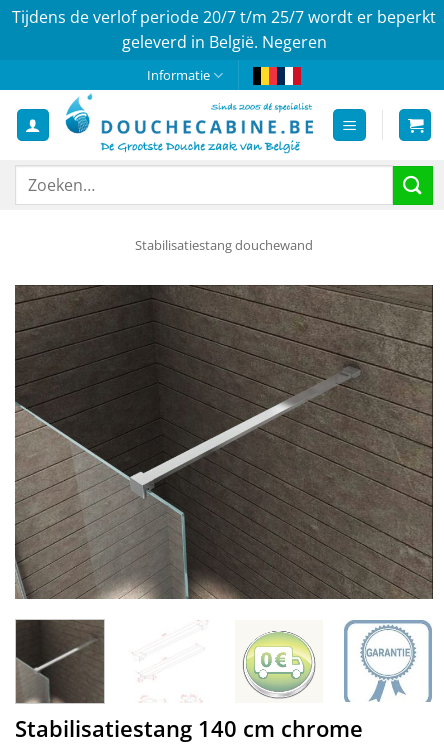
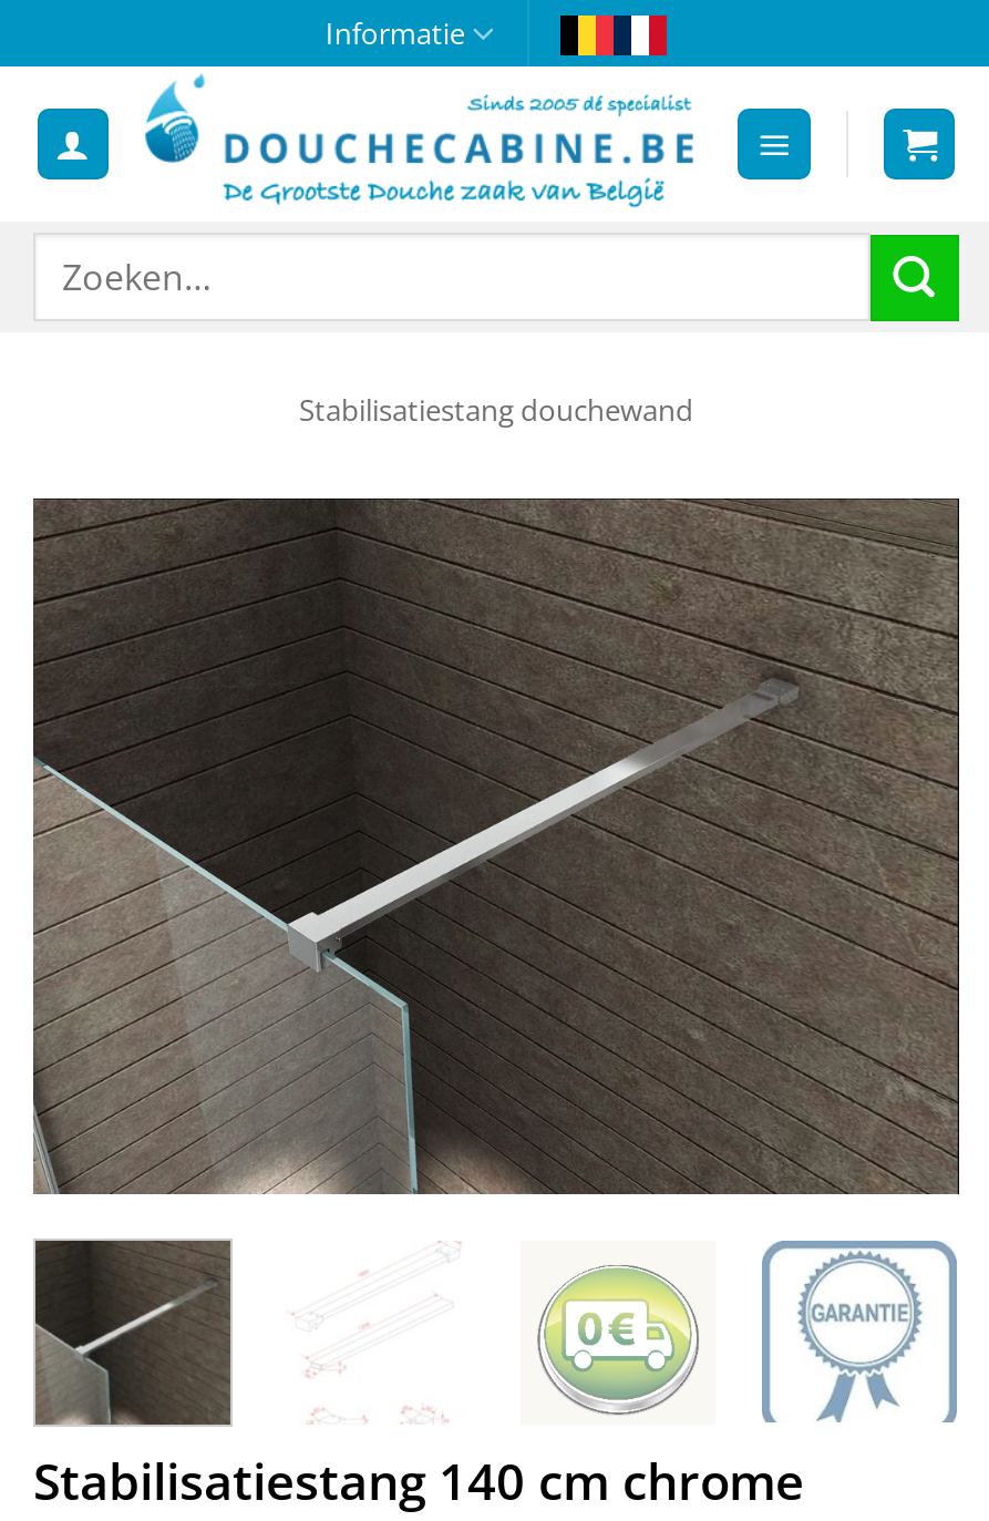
- Tijdens de verlof periode 20/7 t/m 25/7 wordt er beperkt
- geleverd in België. Negeren
